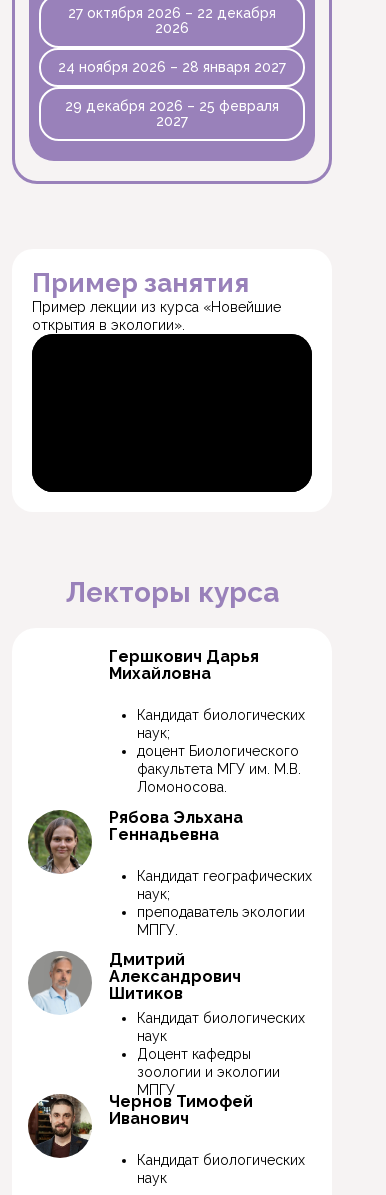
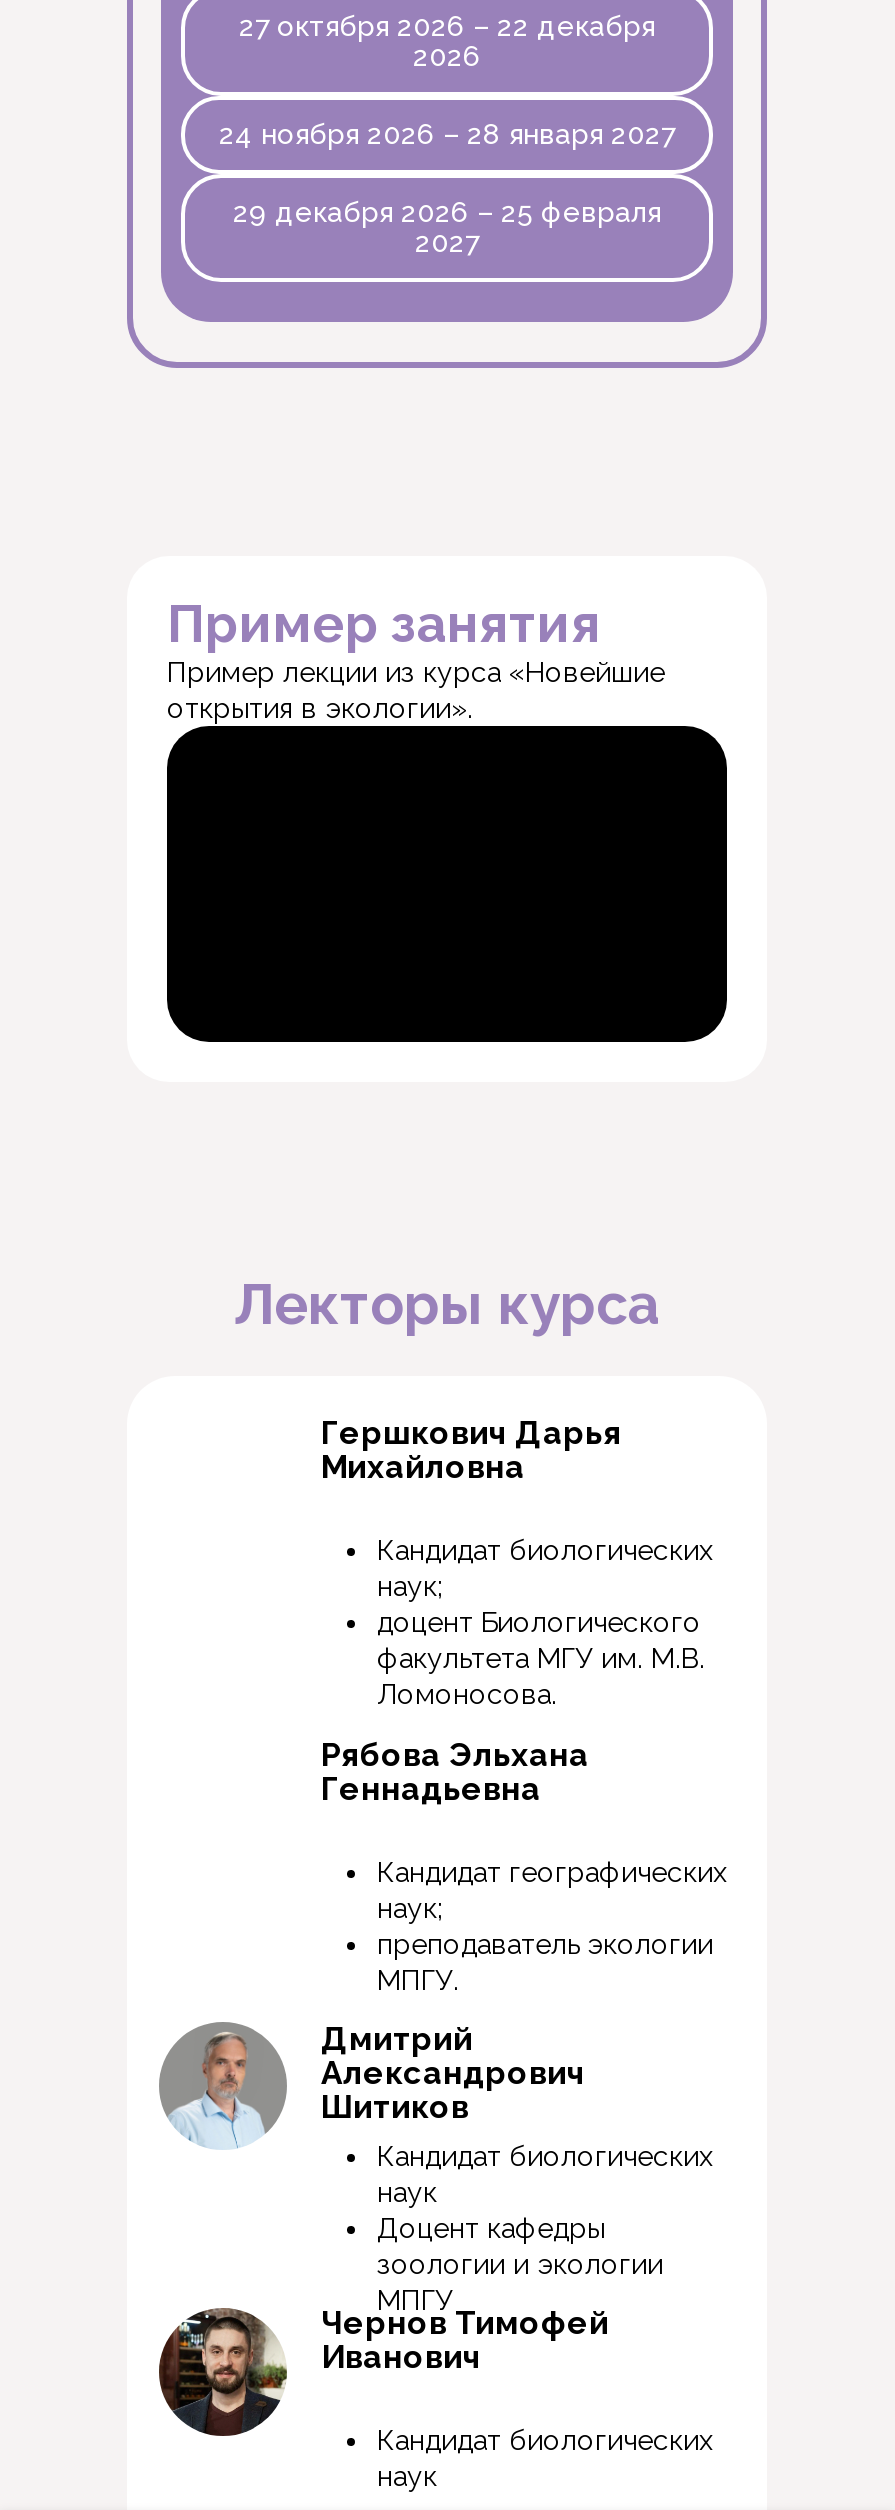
- [image]
